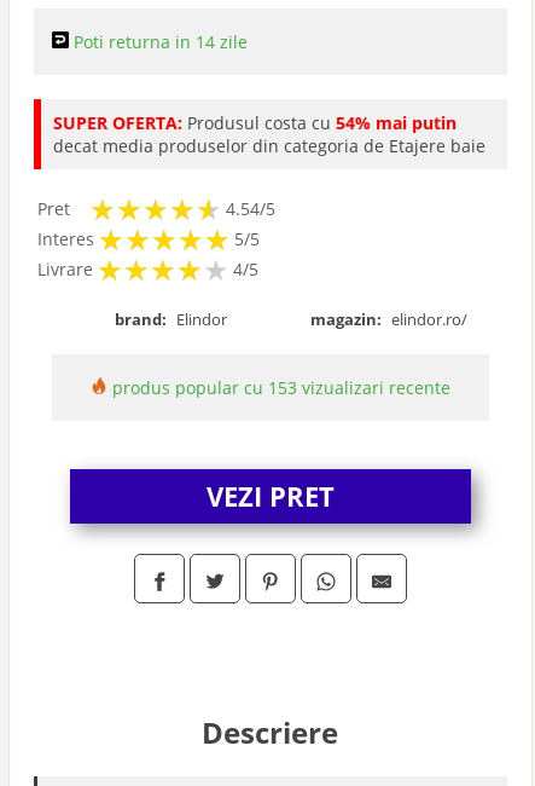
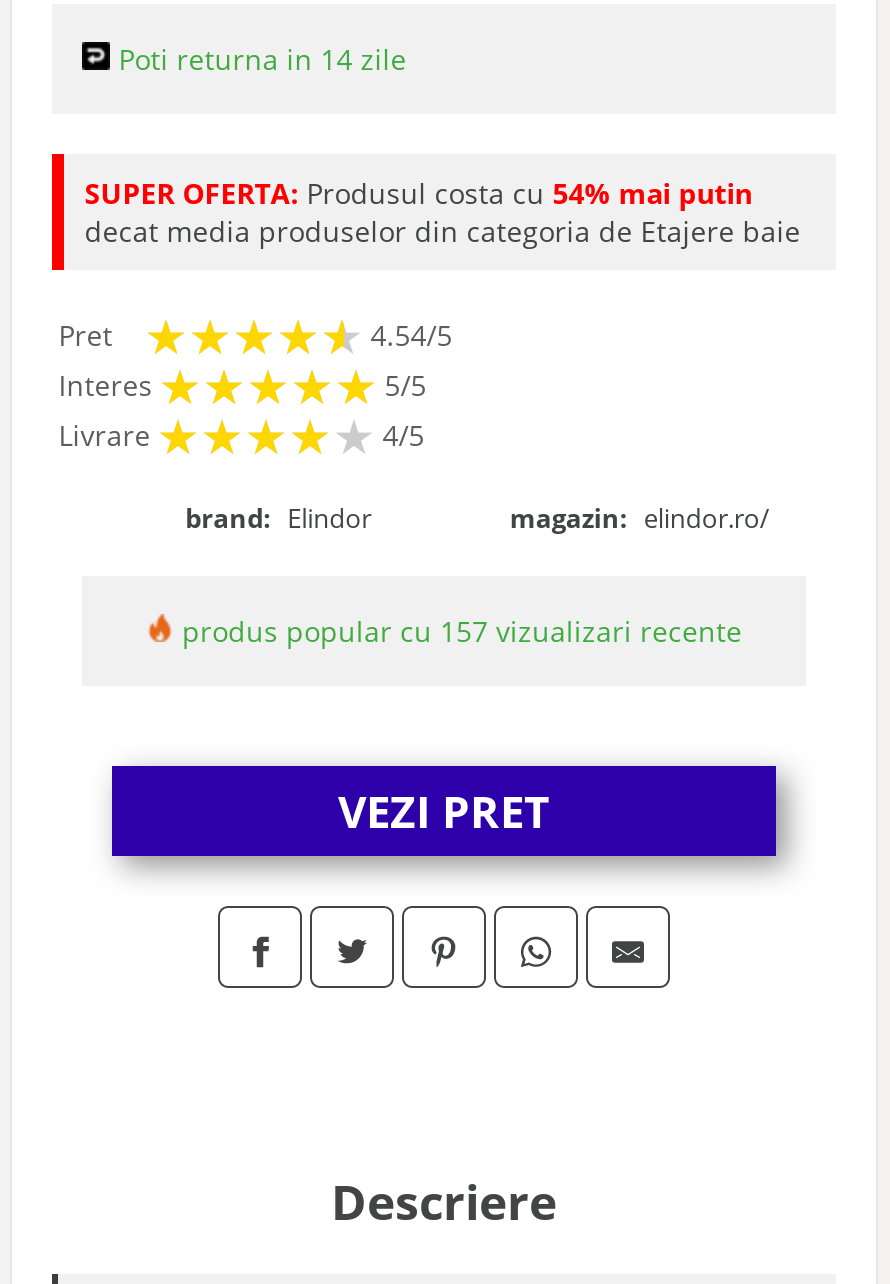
- produs popular cu 153 vizualizari recente
+ produs popular cu 157 vizualizari recente
